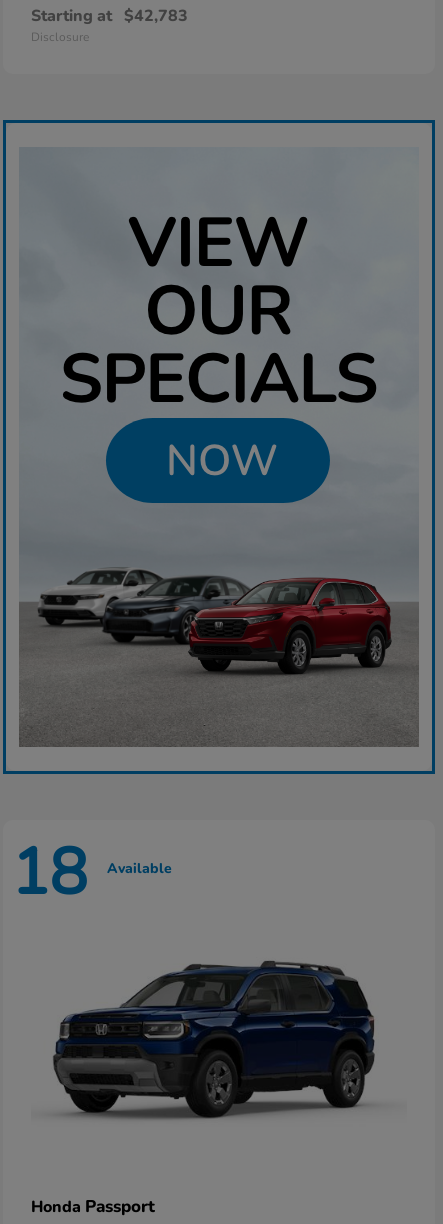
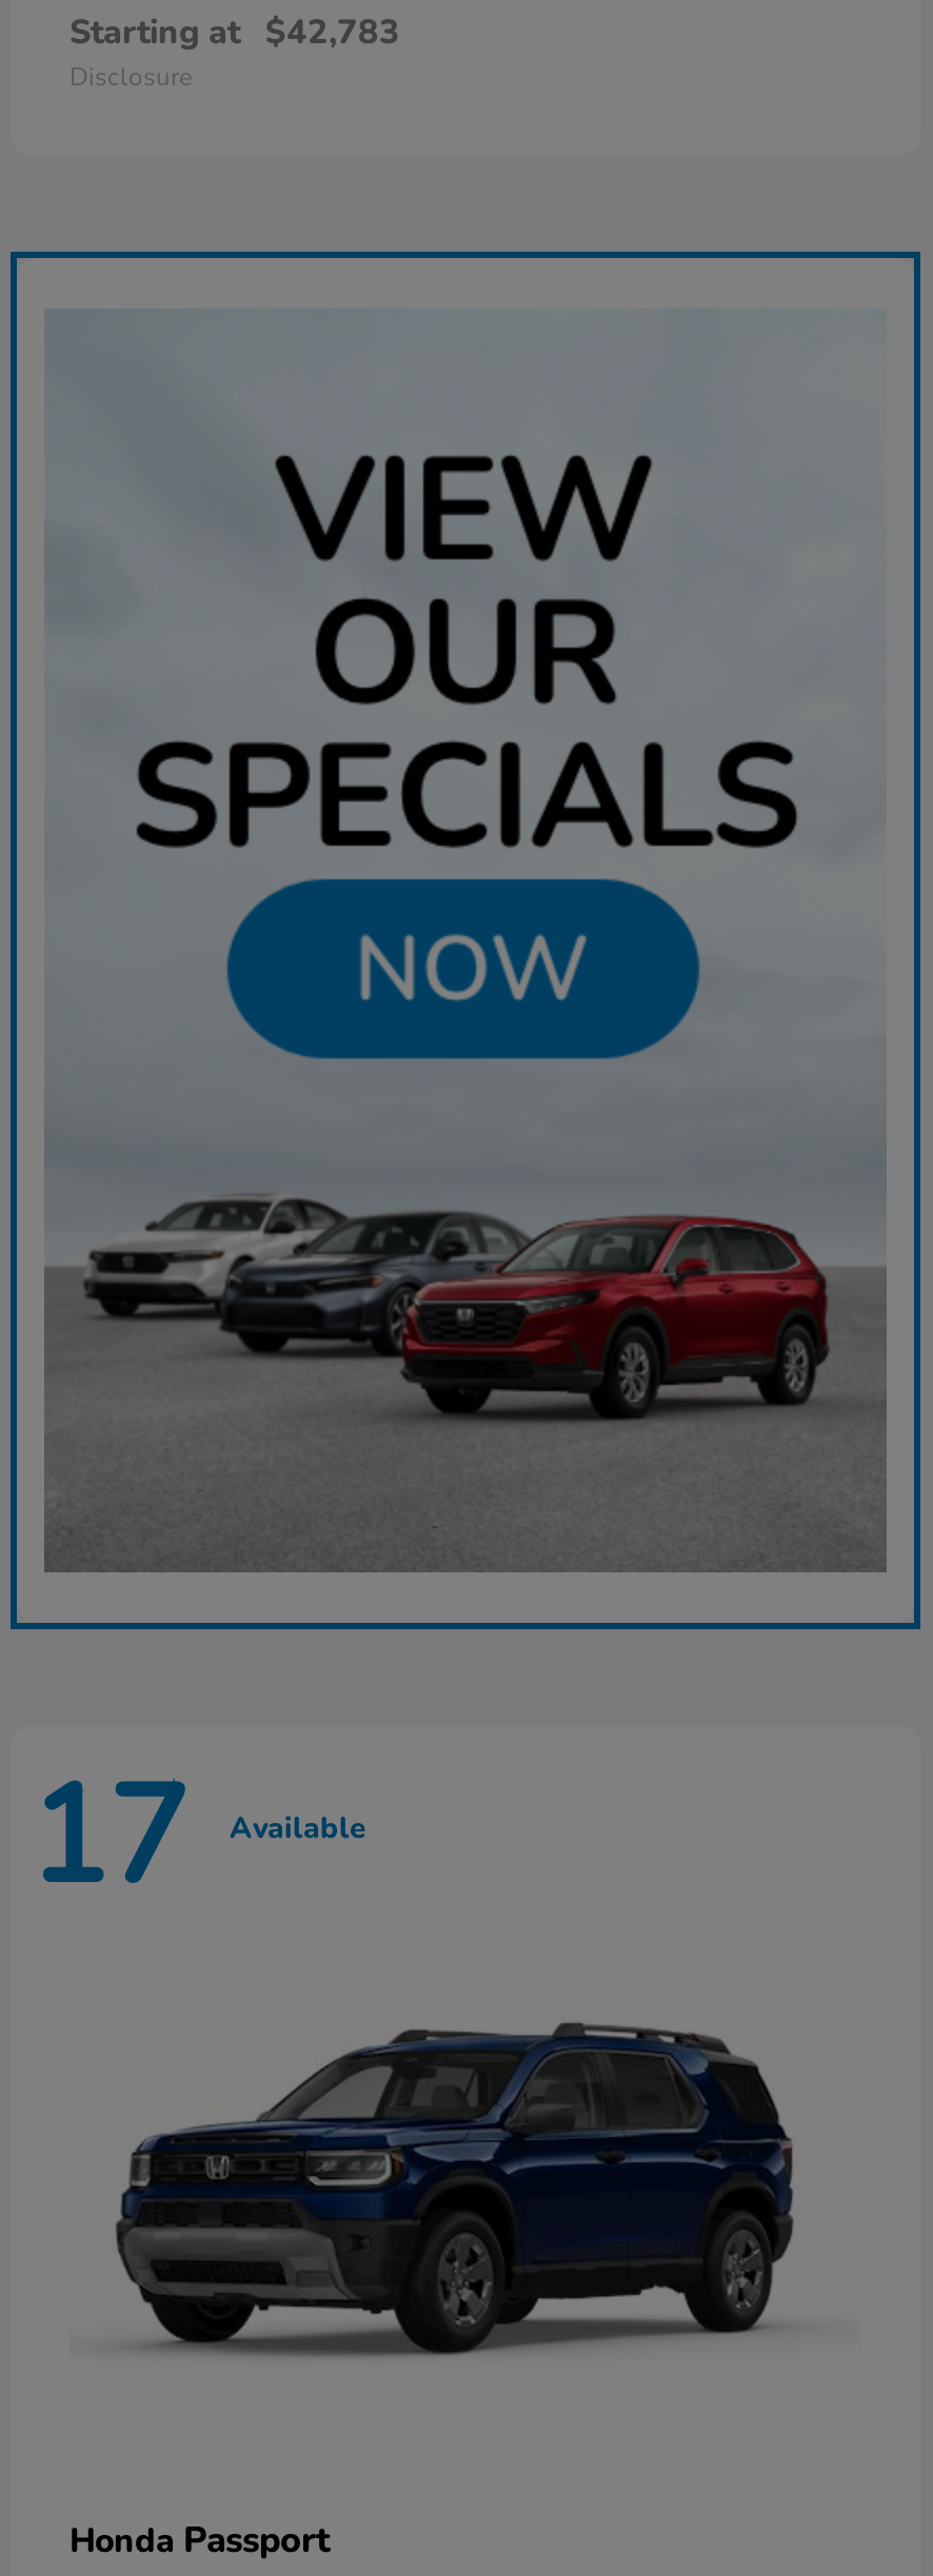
- 18 Available
+ 17 Available
